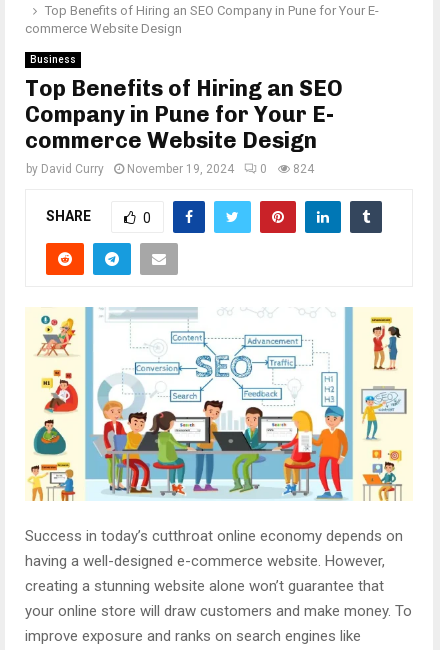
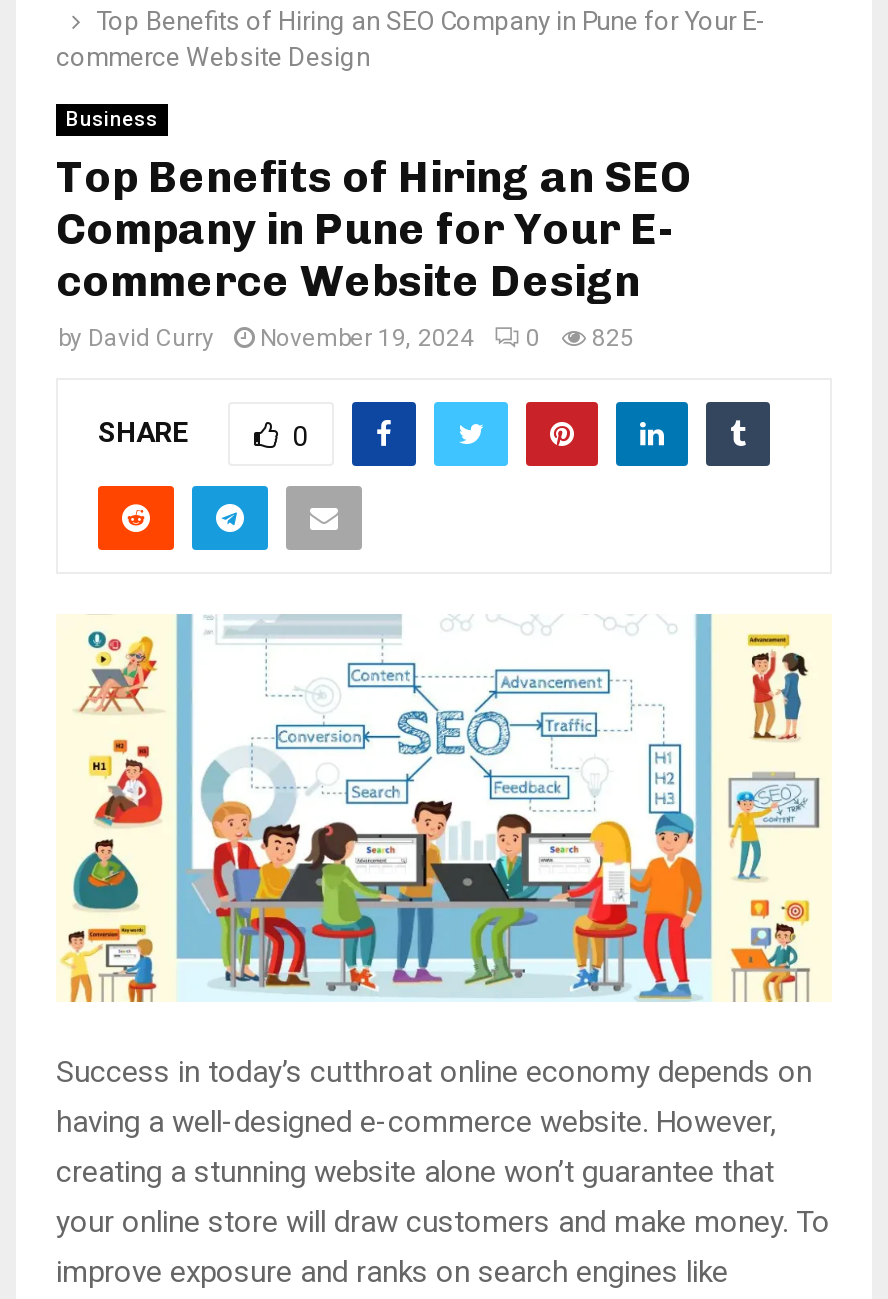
- by David Curry November 19, 2024 0 824
+ by David Curry November 19, 2024 0 825
